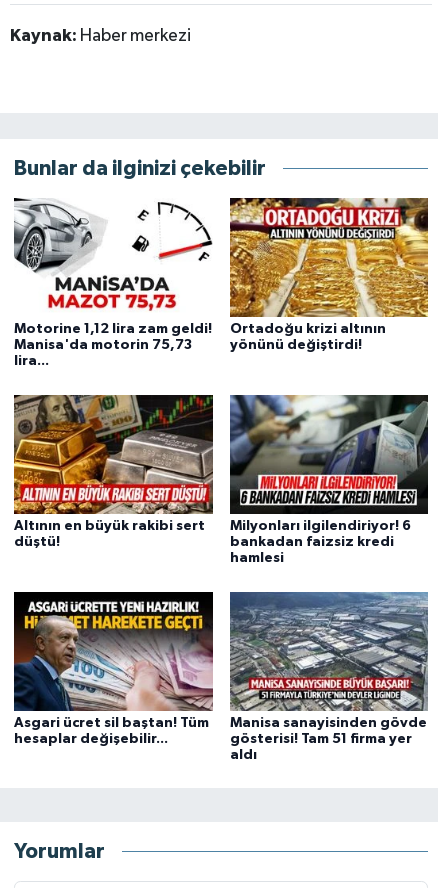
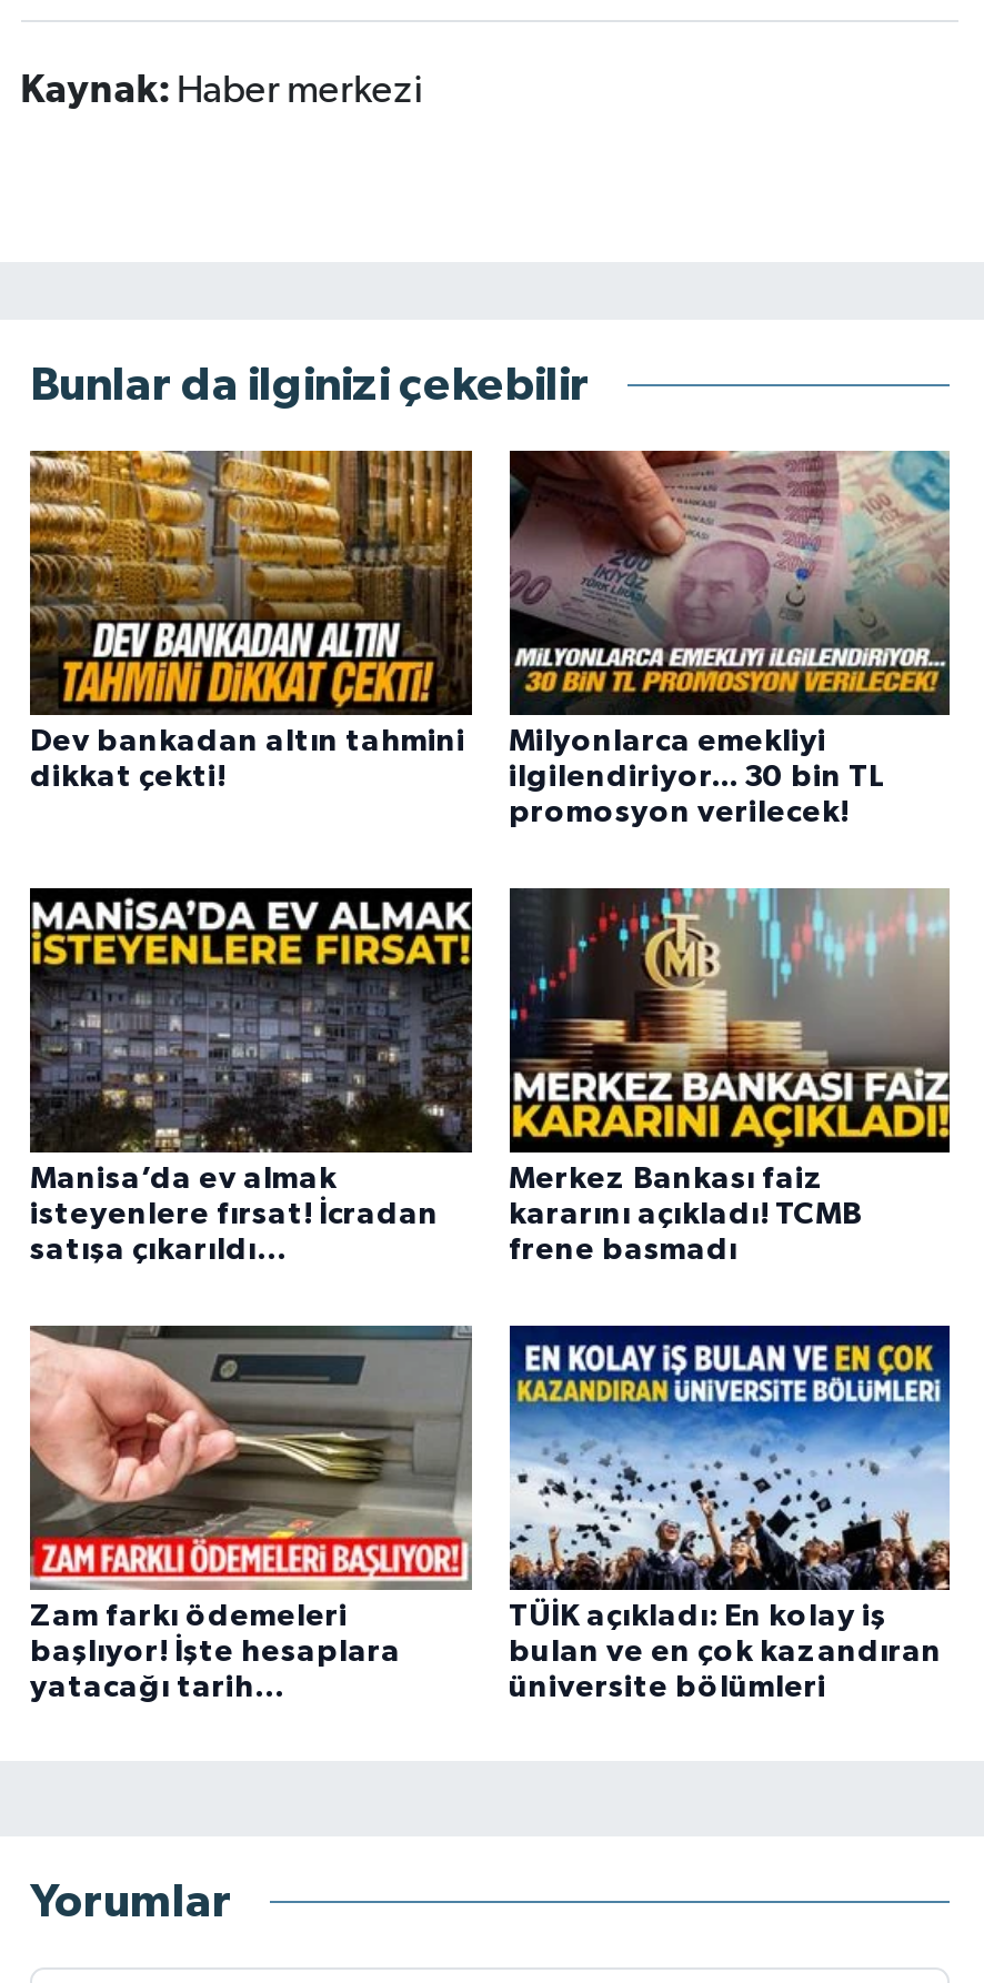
- [image]
- Motorine 1,12 lira zam geldi!
- Manisa'da motorin 75,73
- lira...
+ [image]
+ Dev bankadan altın tahmini
+ dikkat çekti!

- [image]
- Ortadoğu krizi altının
- yönünü değiştirdi!
+ [image]
+ Milyonlarca emekliyi
+ ilgilendiriyor... 30 bin TL
+ promosyon verilecek!

- [image]
- Altının en büyük rakibi sert
- düştü!
+ [image]
+ Manisa’da ev almak
+ isteyenlere fırsat! İcradan
+ satışa çıkarıldı…

- [image]
- Milyonları ilgilendiriyor! 6
- bankadan faizsiz kredi
- hamlesi
+ [image]
+ Merkez Bankası faiz
+ kararını açıkladı! TCMB
+ frene basmadı

- [image]
- Asgari ücret sil baştan! Tüm
- hesaplar değişebilir...
+ [image]
+ Zam farkı ödemeleri
+ başlıyor! İşte hesaplara
+ yatacağı tarih…

- [image]
- Manisa sanayisinden gövde
- gösterisi! Tam 51 firma yer
- aldı
+ [image]
+ TÜİK açıkladı: En kolay iş
+ bulan ve en çok kazandıran
+ üniversite bölümleri
